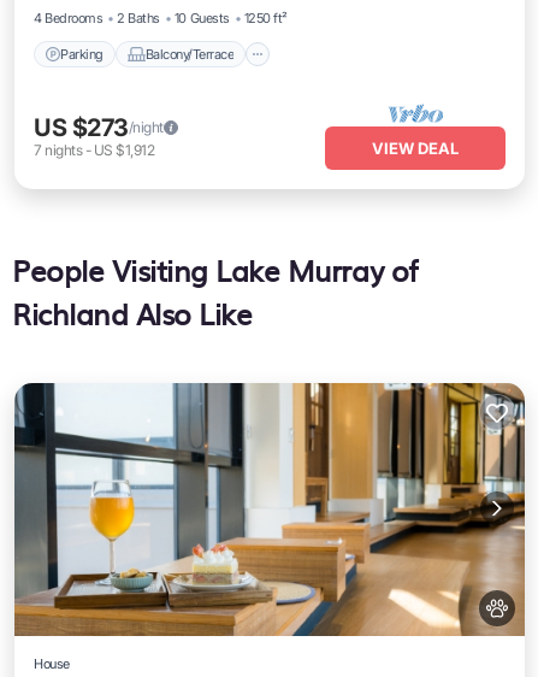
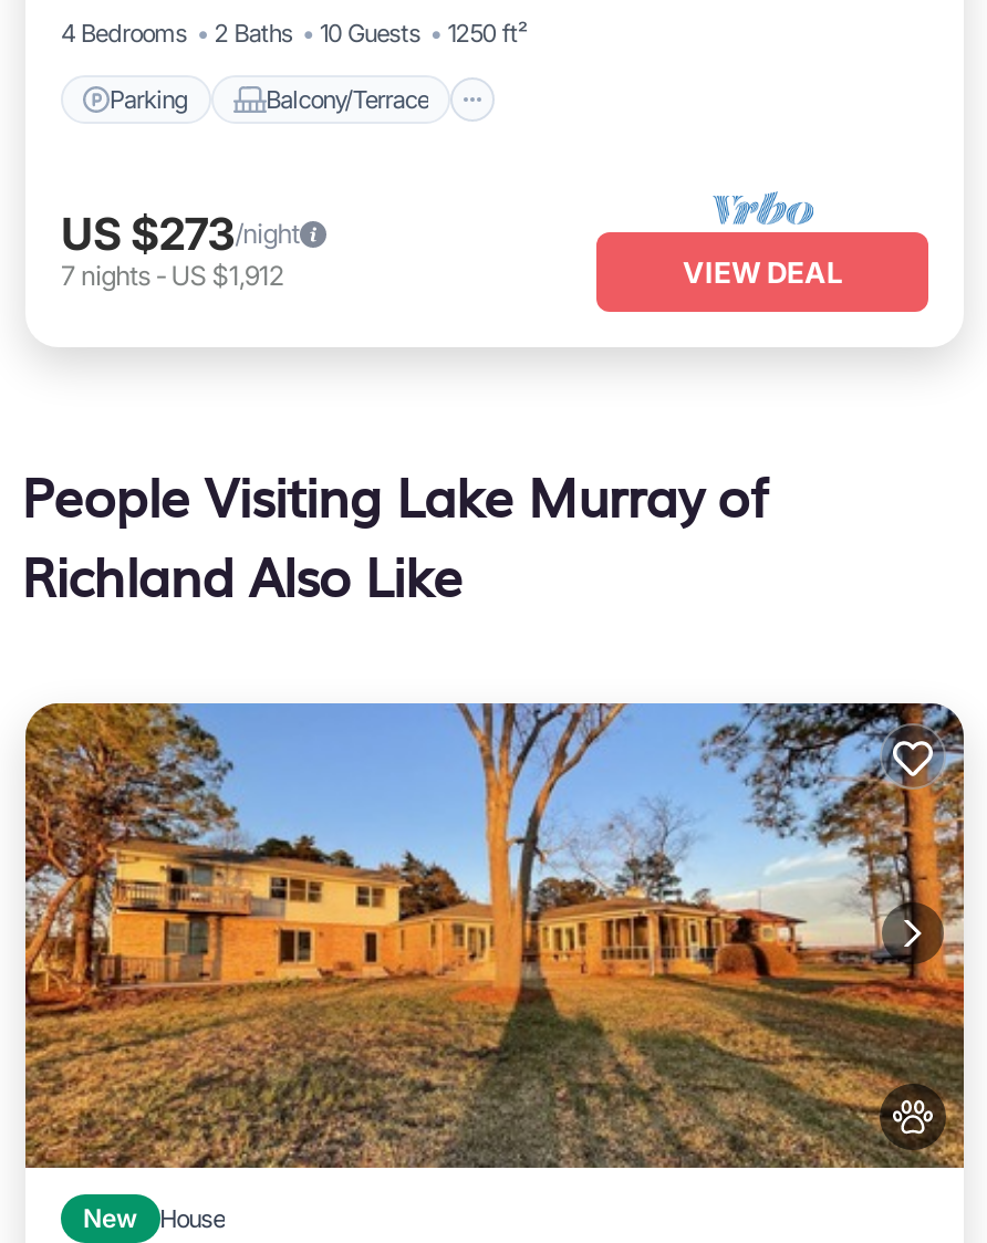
- [image]
+ [image]

+ New
